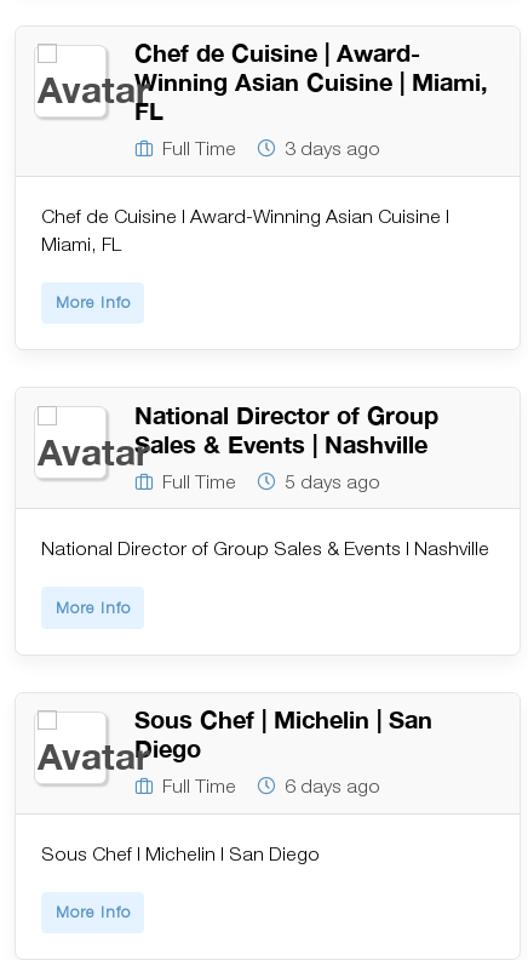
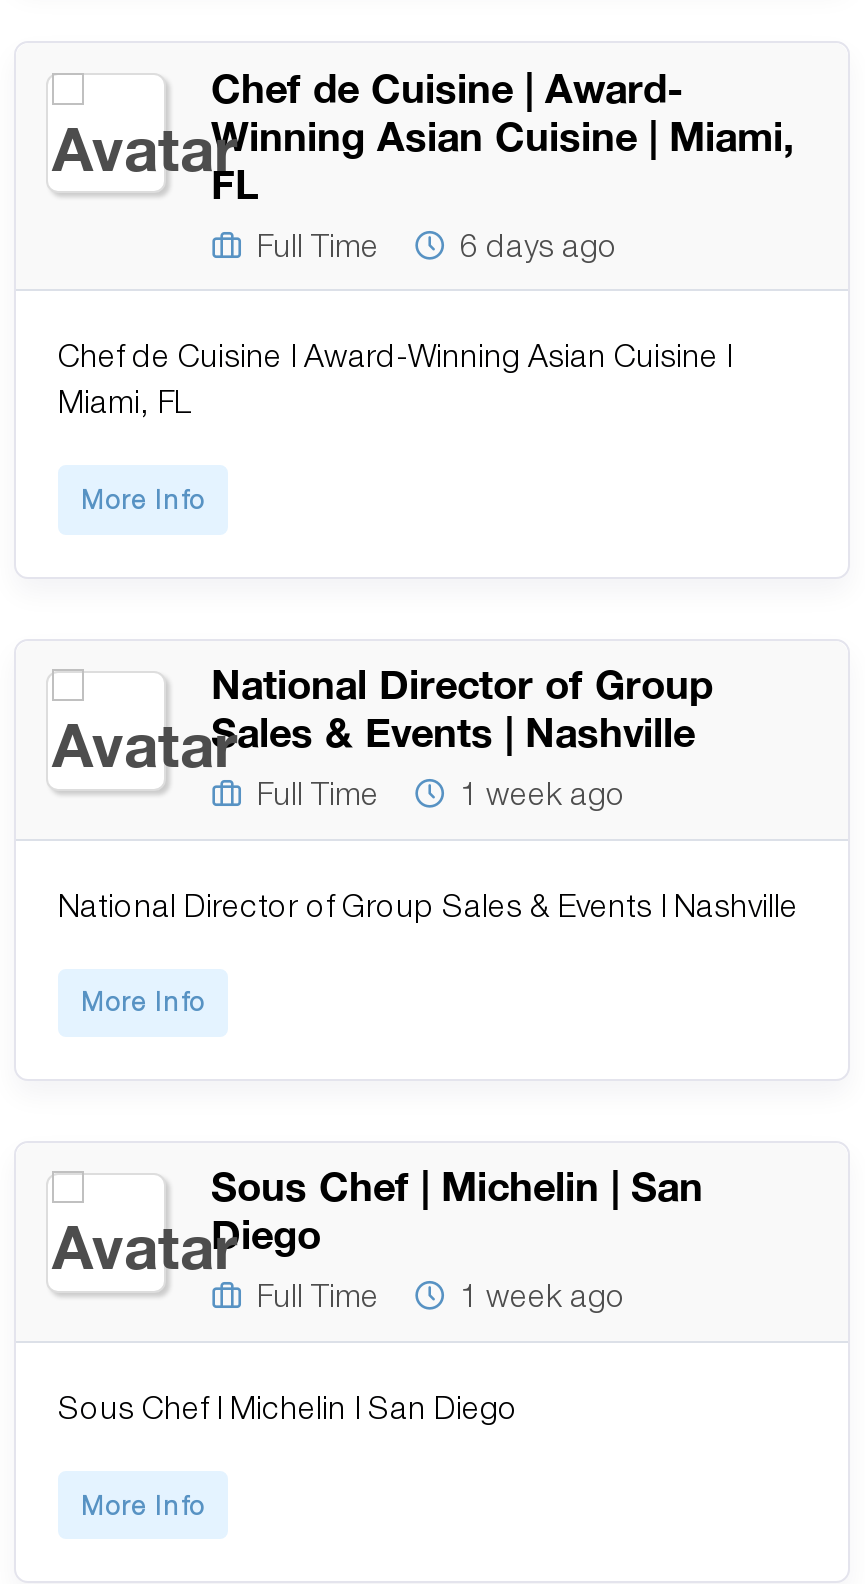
- 3 days ago
+ 6 days ago

- 5 days ago
+ 1 week ago

- 6 days ago
+ 1 week ago
